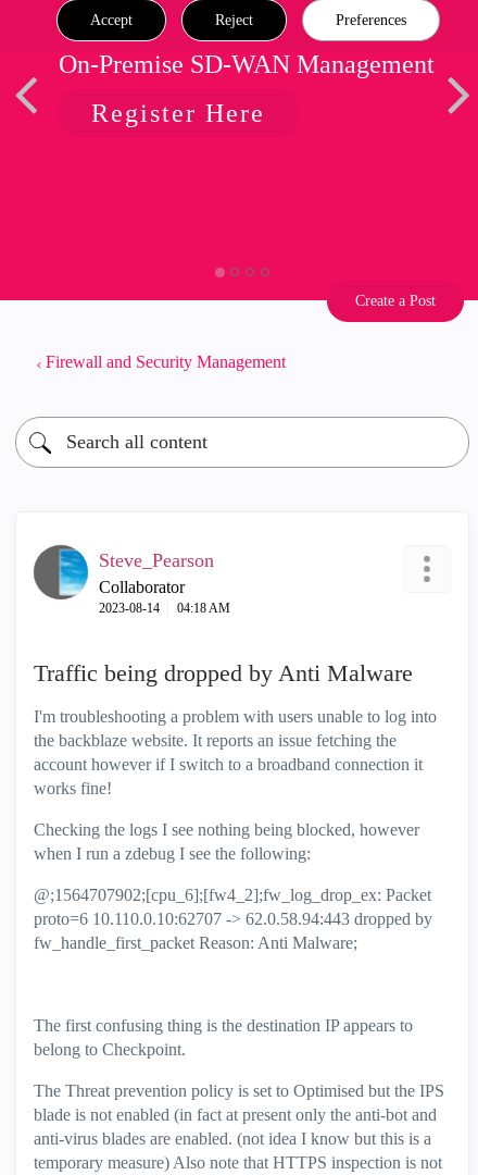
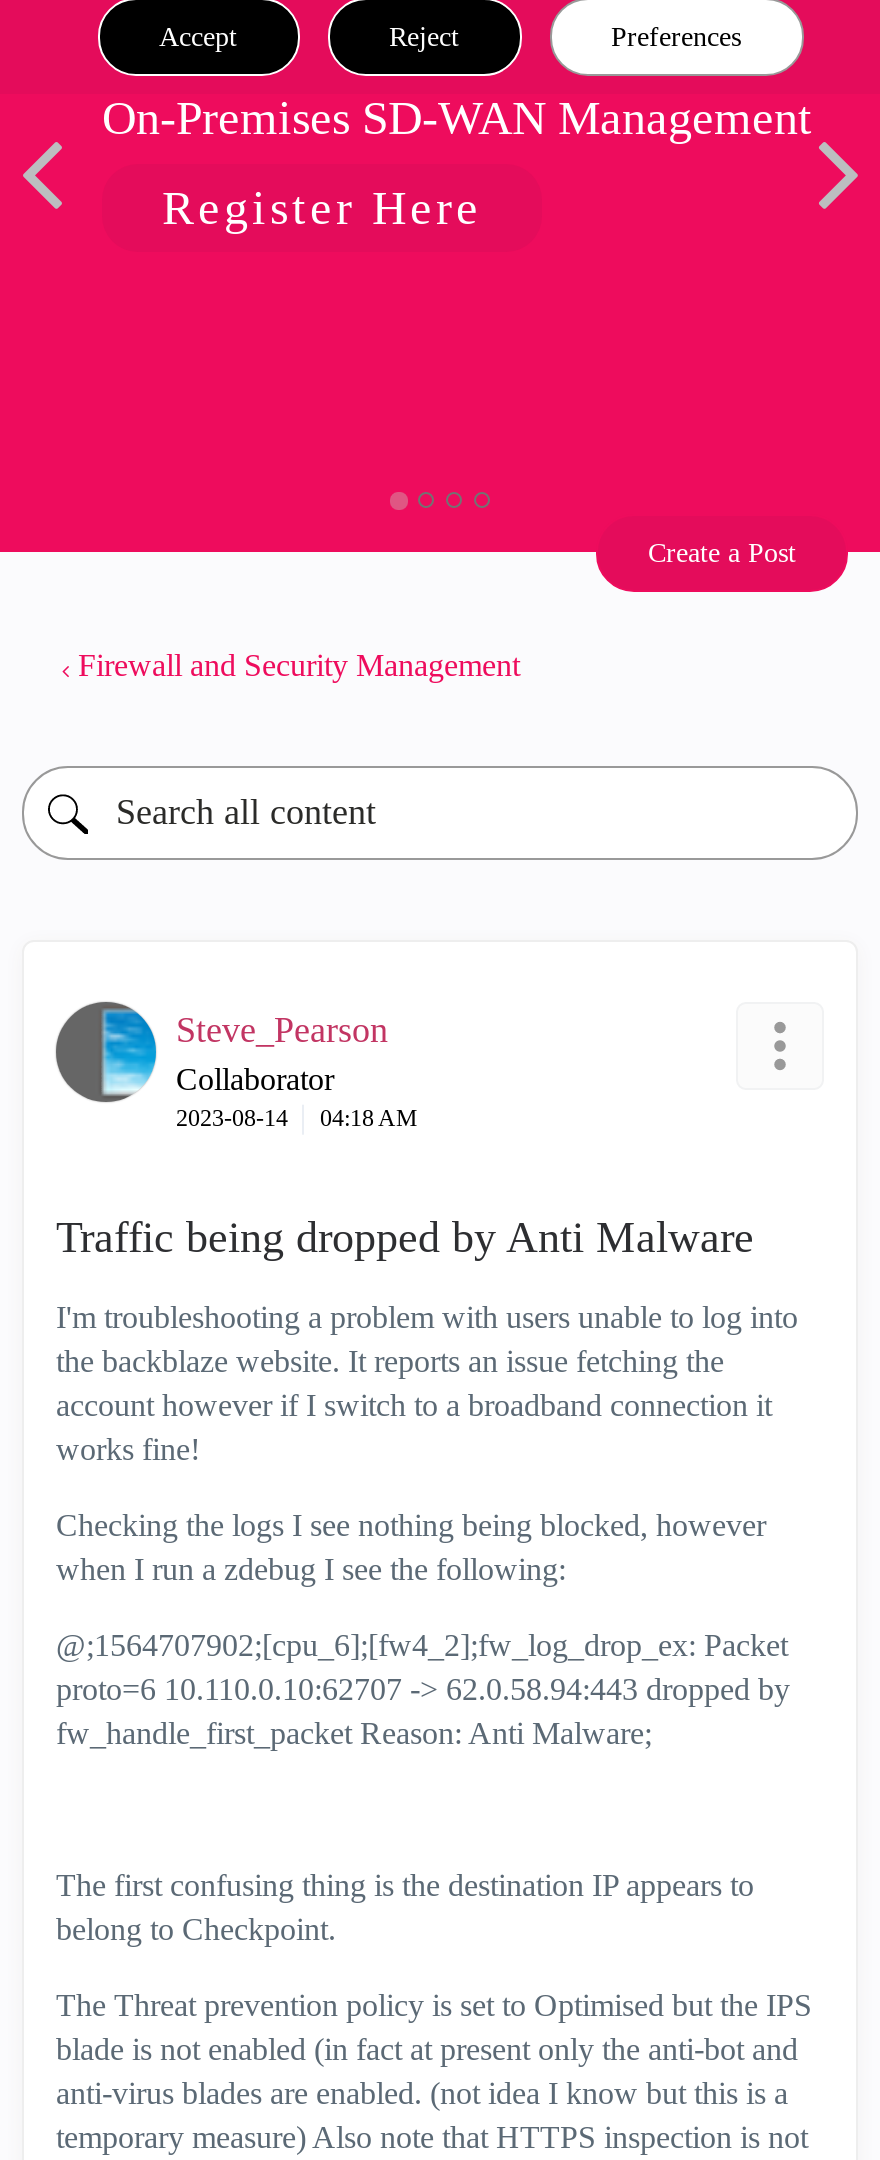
- On-Premise SD-WAN Management
+ On-Premises SD-WAN Management
